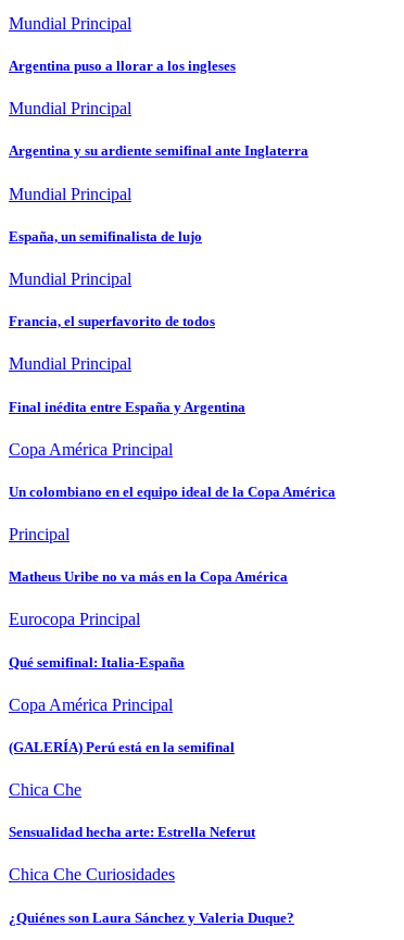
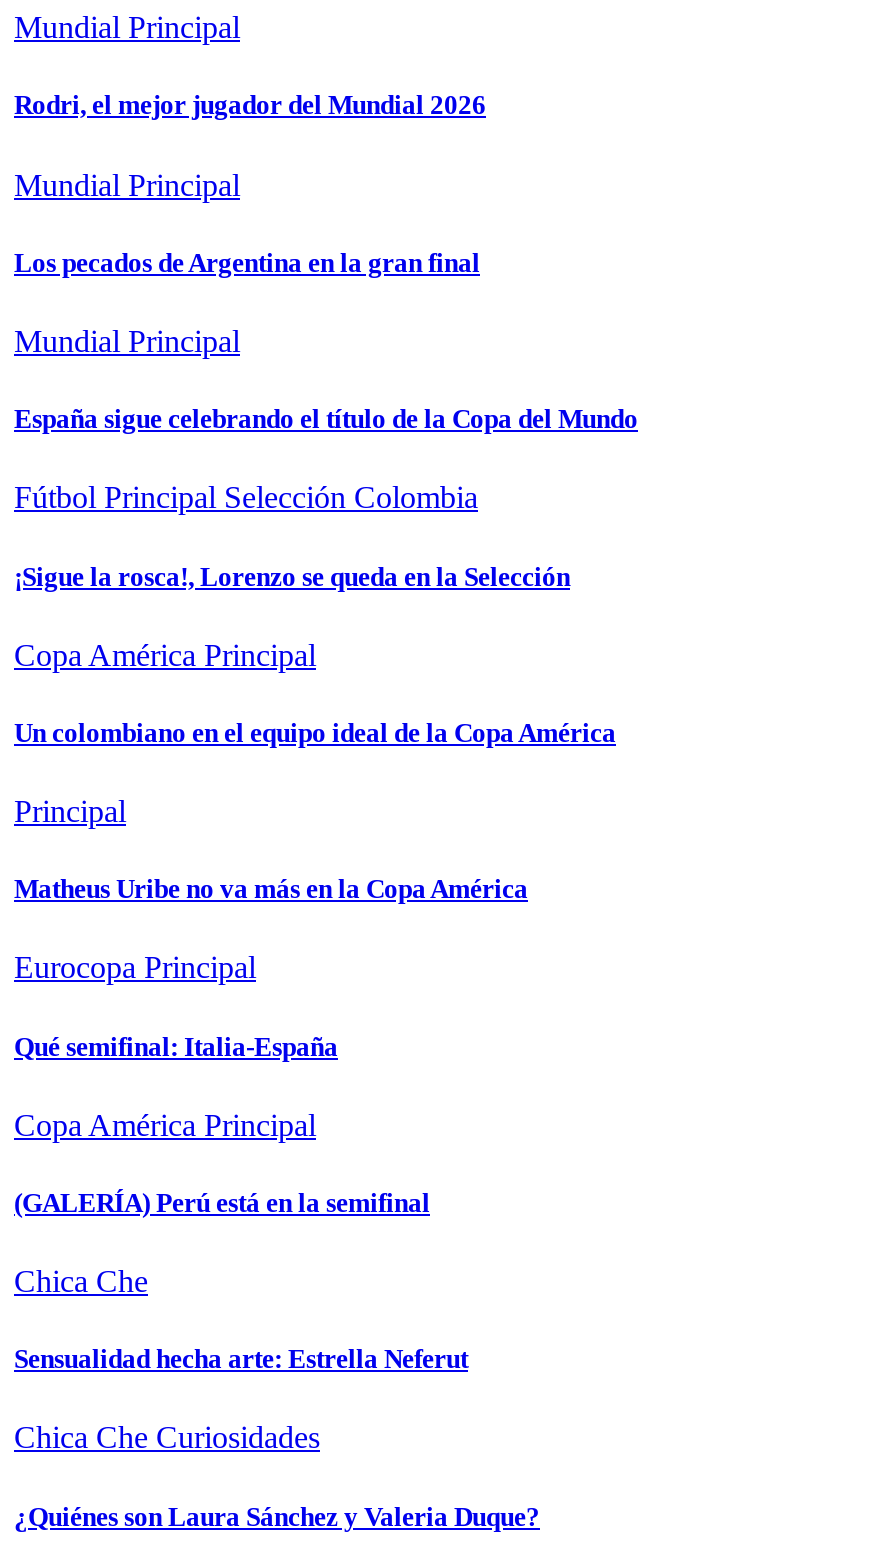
- Argentina puso a llorar a los ingleses
+ Rodri, el mejor jugador del Mundial 2026

- Argentina y su ardiente semifinal ante Inglaterra
+ Los pecados de Argentina en la gran final

- España, un semifinalista de lujo
- Mundial Principal
- Francia, el superfavorito de todos
- Mundial Principal
- Final inédita entre España y Argentina
+ España sigue celebrando el título de la Copa del Mundo
+ Fútbol Principal Selección Colombia
+ ¡Sigue la rosca!, Lorenzo se queda en la Selección
